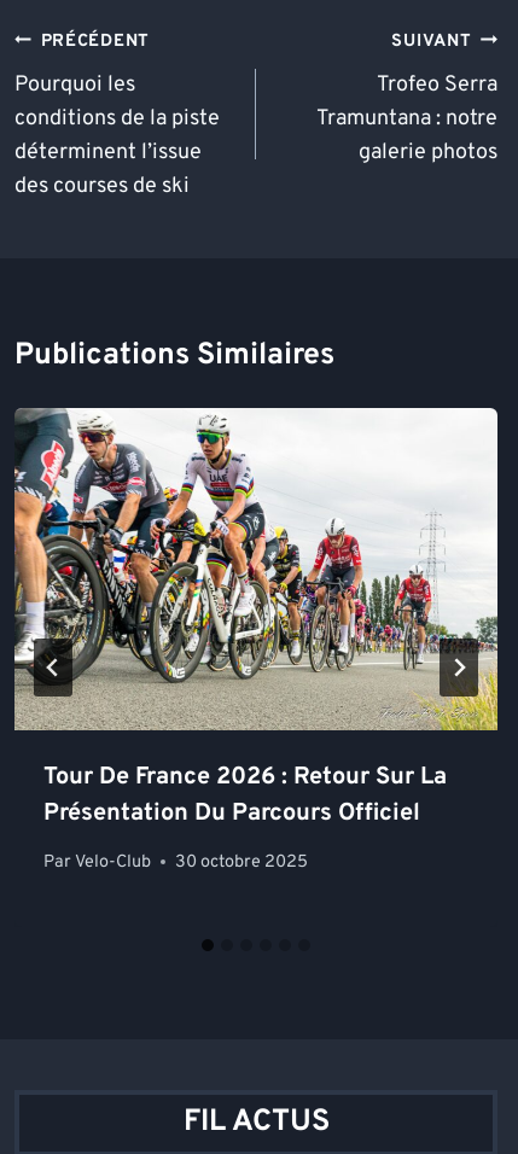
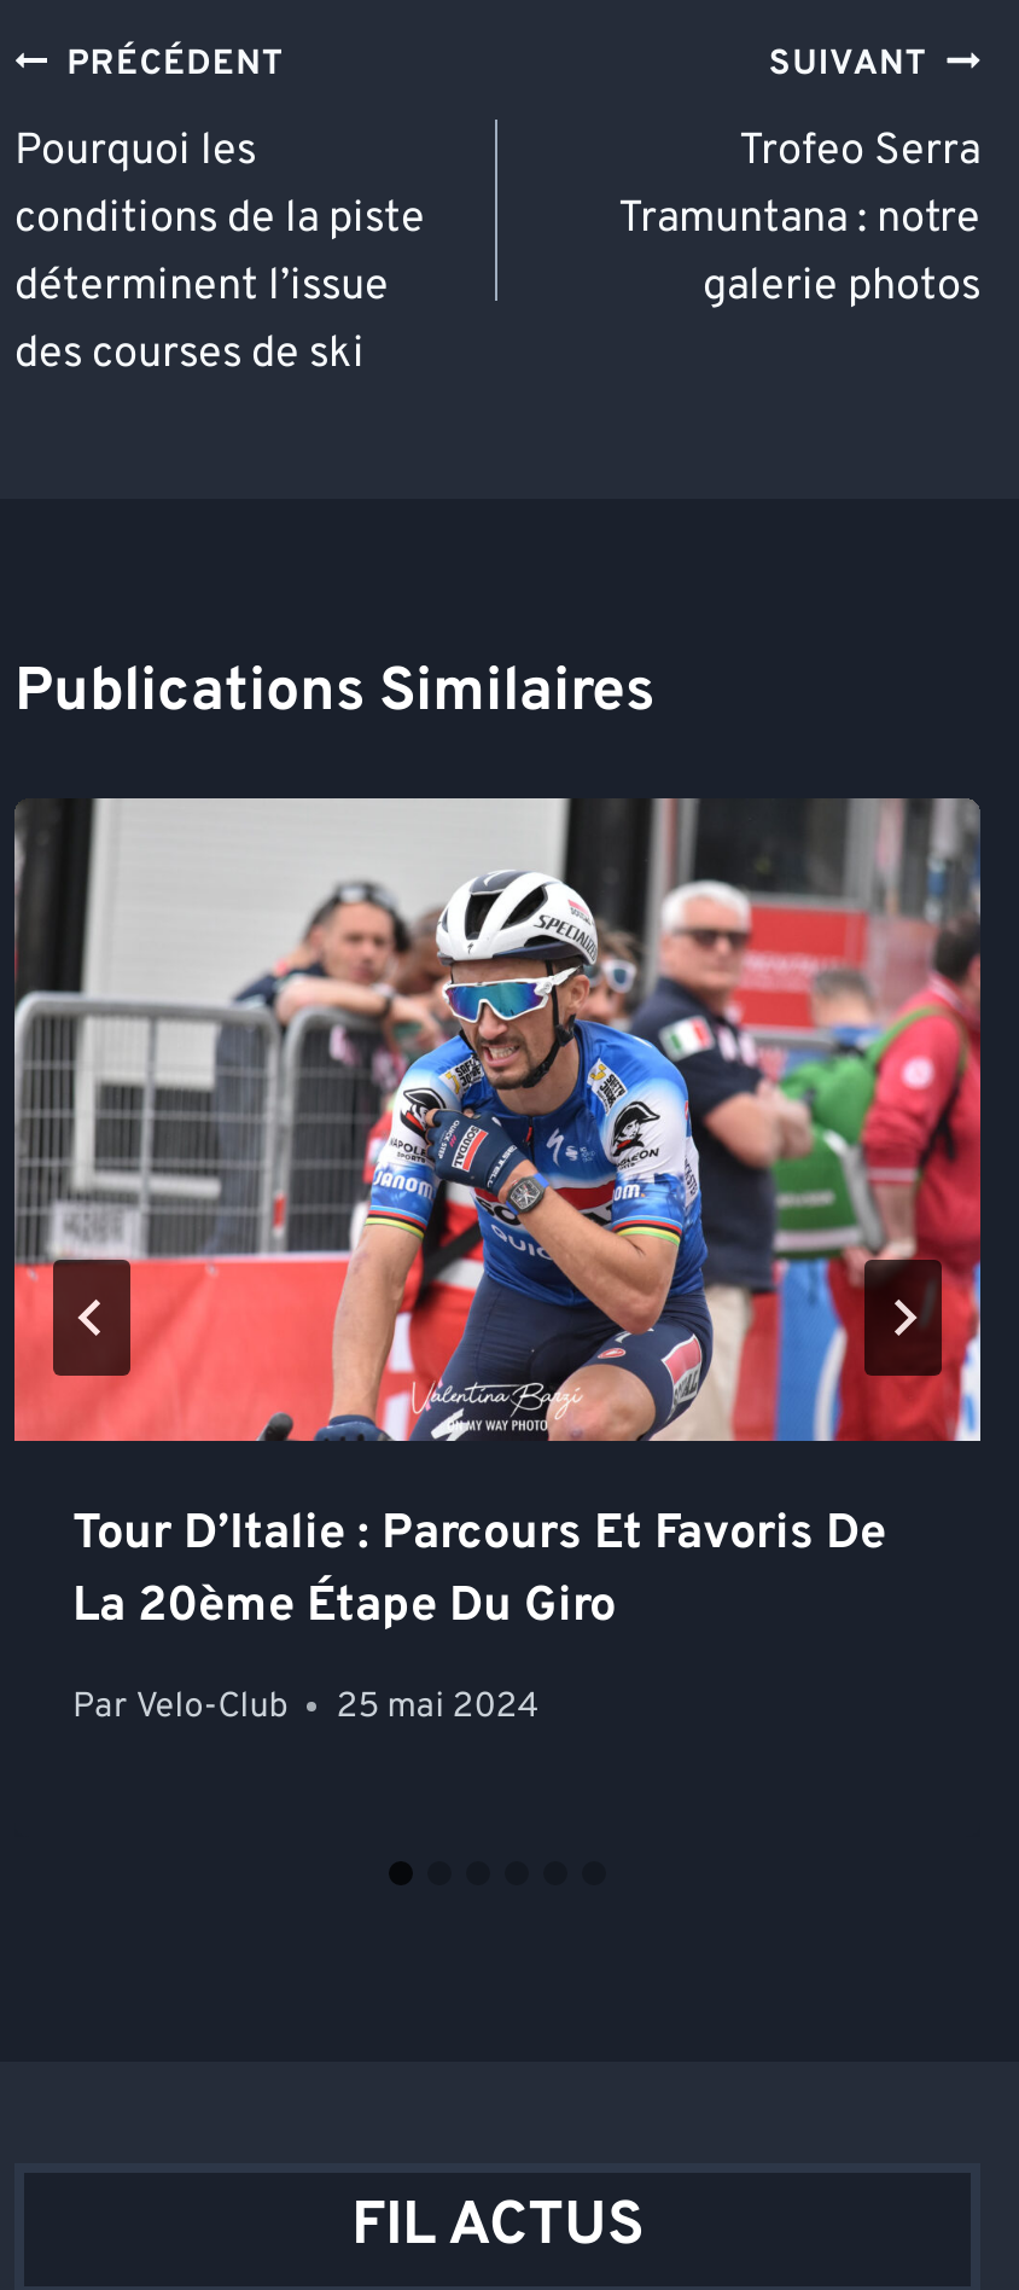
- [image]
- Tour De France 2026 : Retour Sur La
- Présentation Du Parcours Officiel
+ [image]
+ Tour D’Italie : Parcours Et Favoris De
+ La 20ème Étape Du Giro

- Par Velo-Club 30 octobre 2025
+ Par Velo-Club 25 mai 2024
